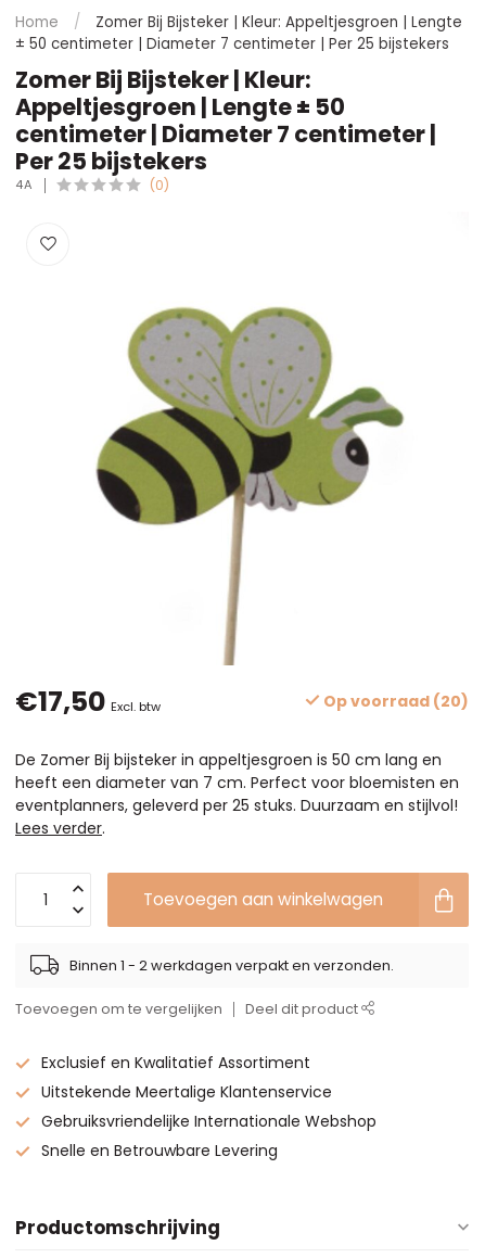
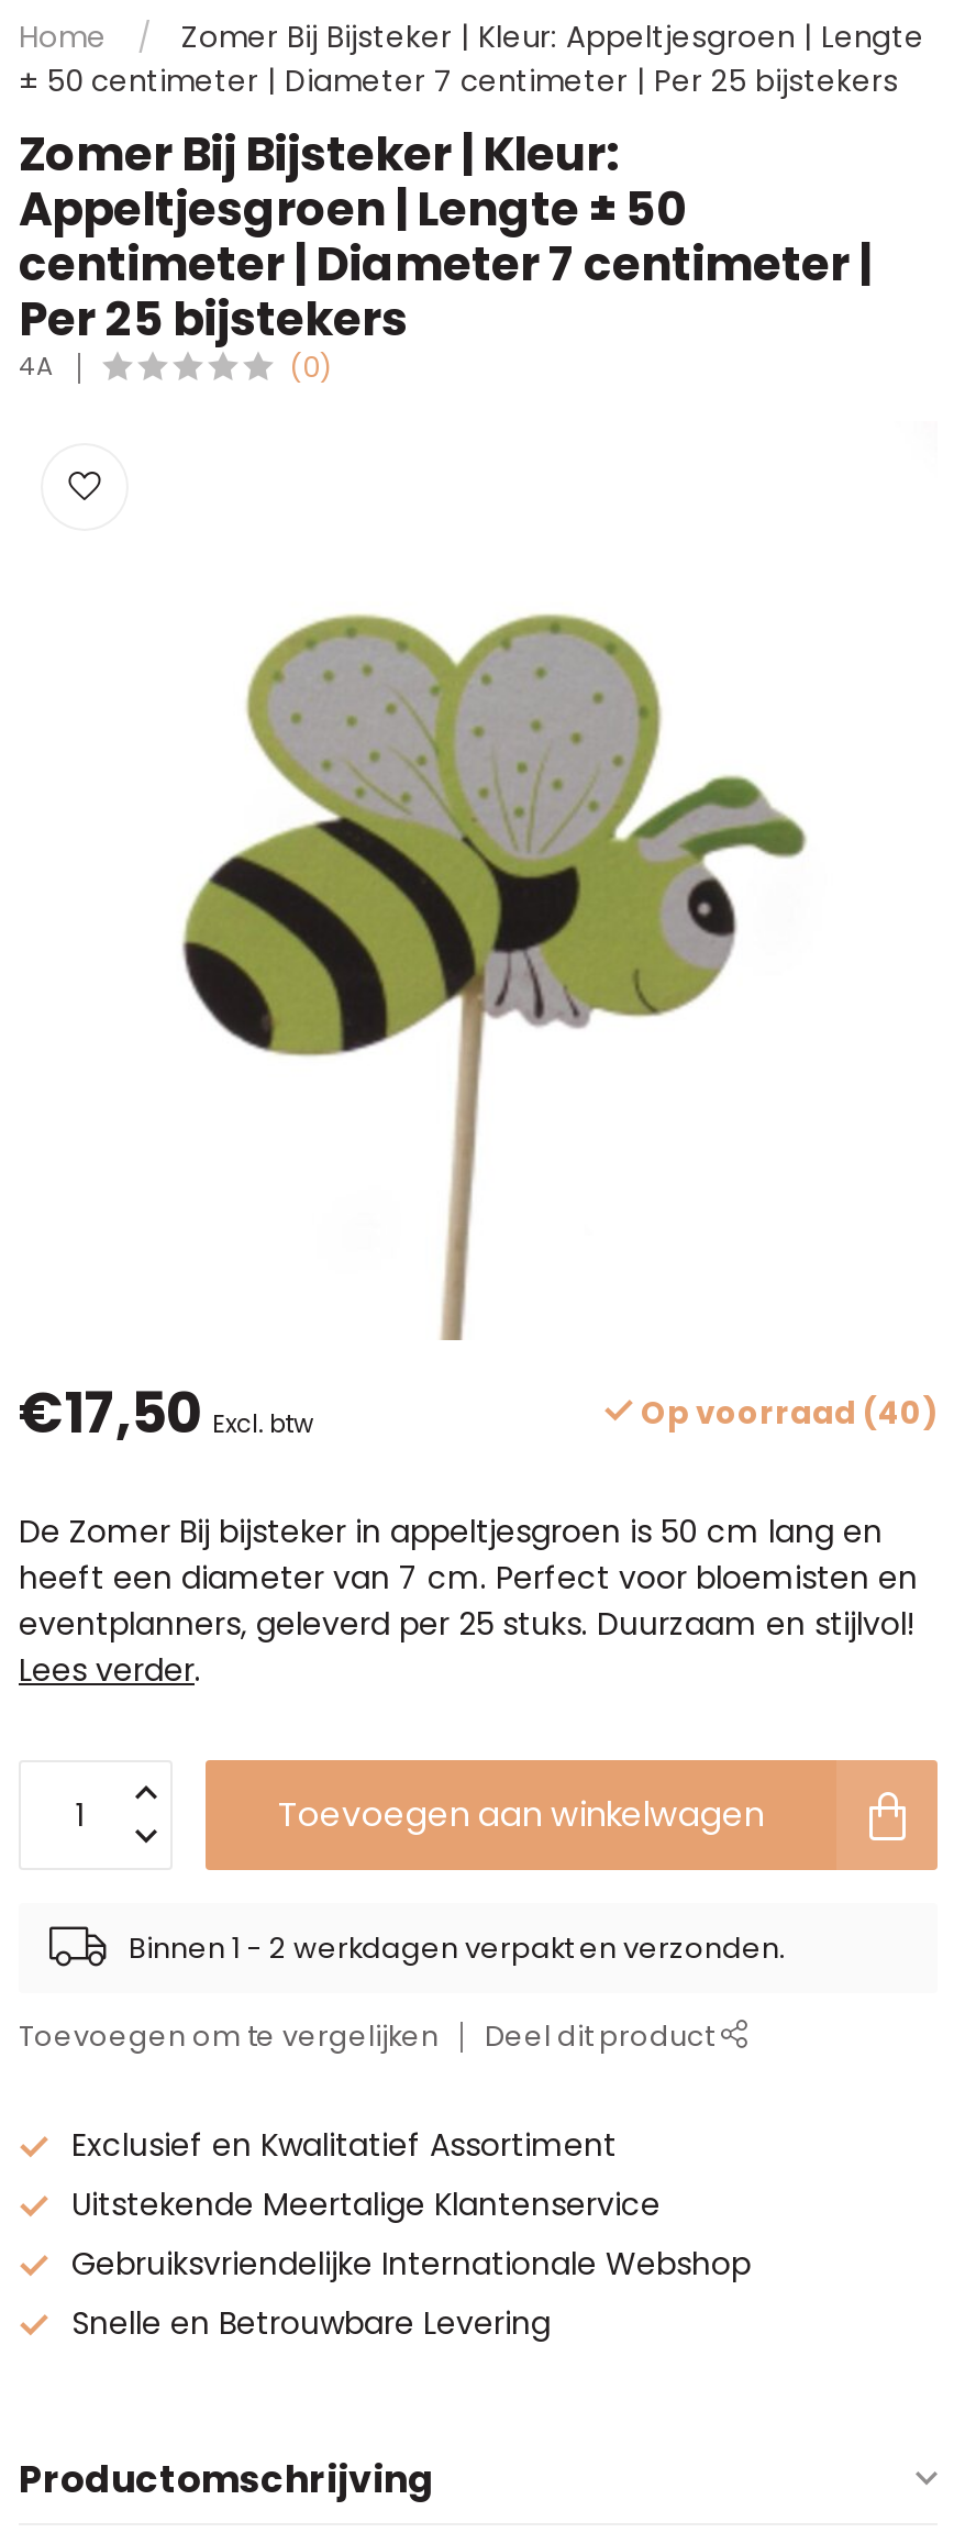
- Op voorraad (20)
+ Op voorraad (40)
